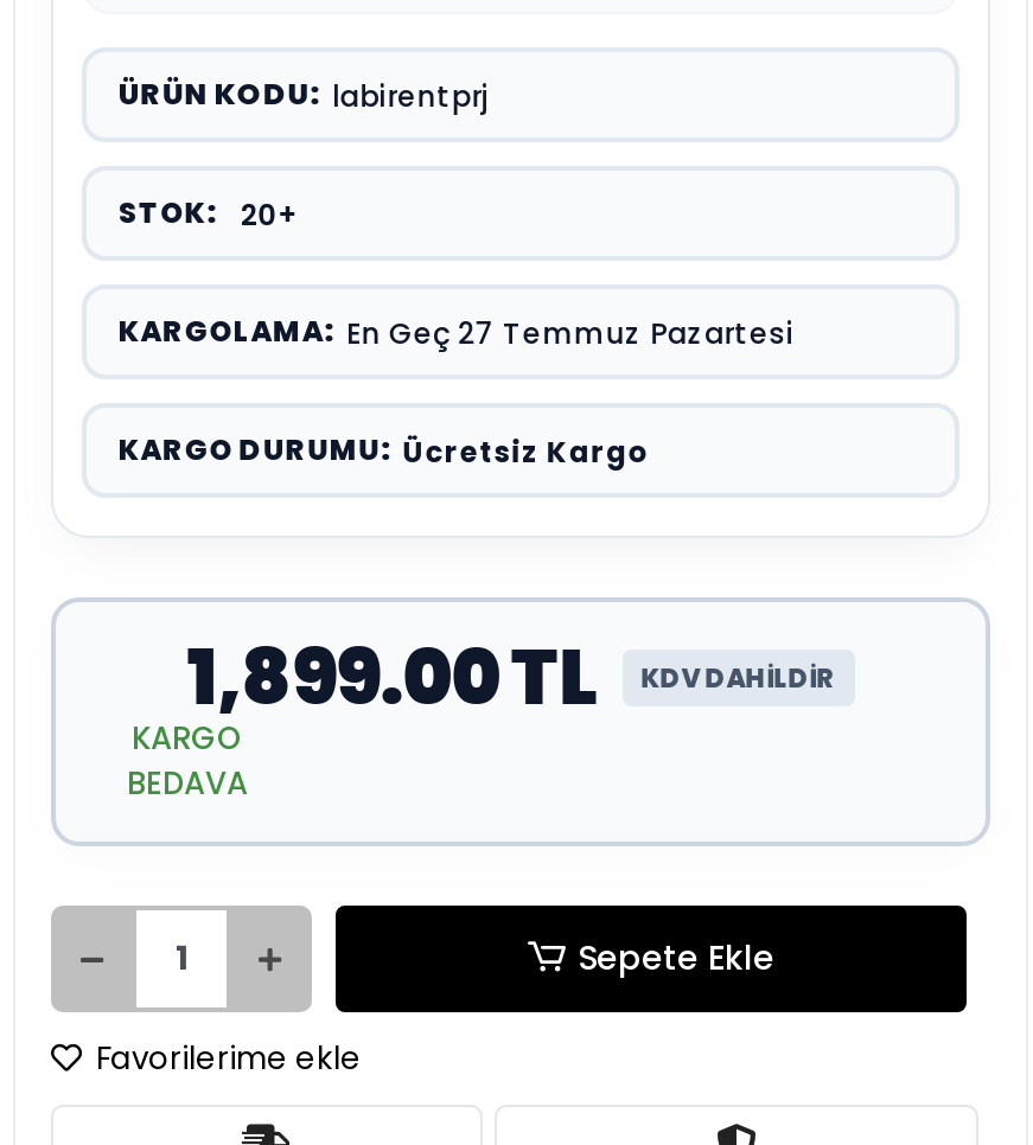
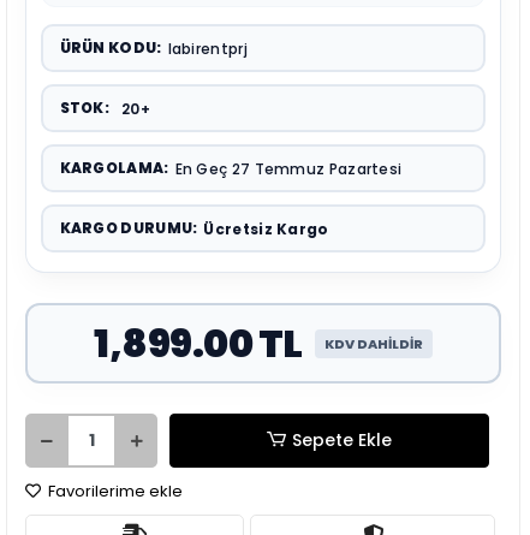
- KARGO
- BEDAVA
